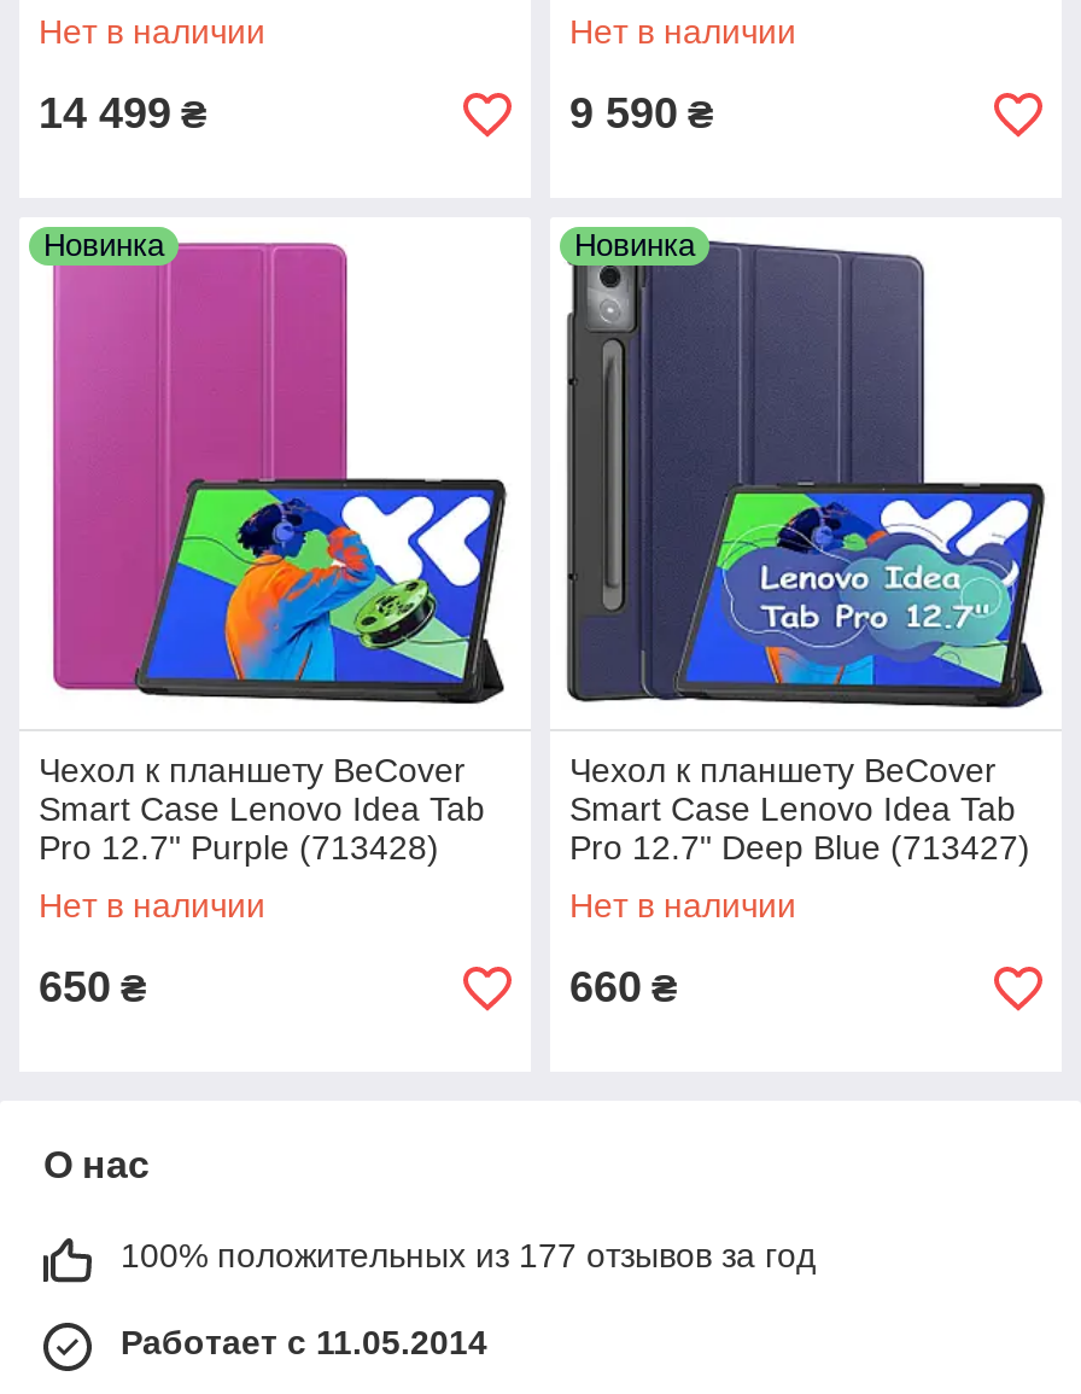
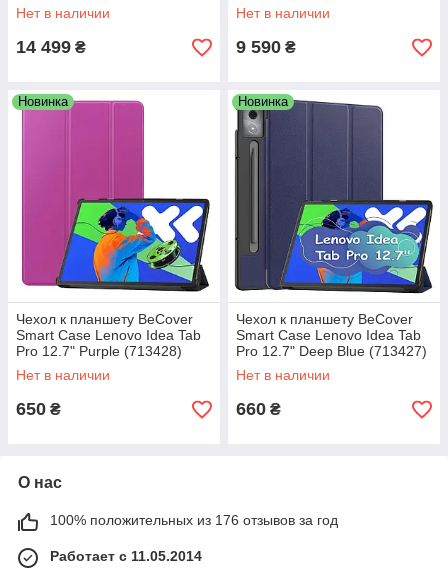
- 100% положительных из 177 отзывов за год
+ 100% положительных из 176 отзывов за год
